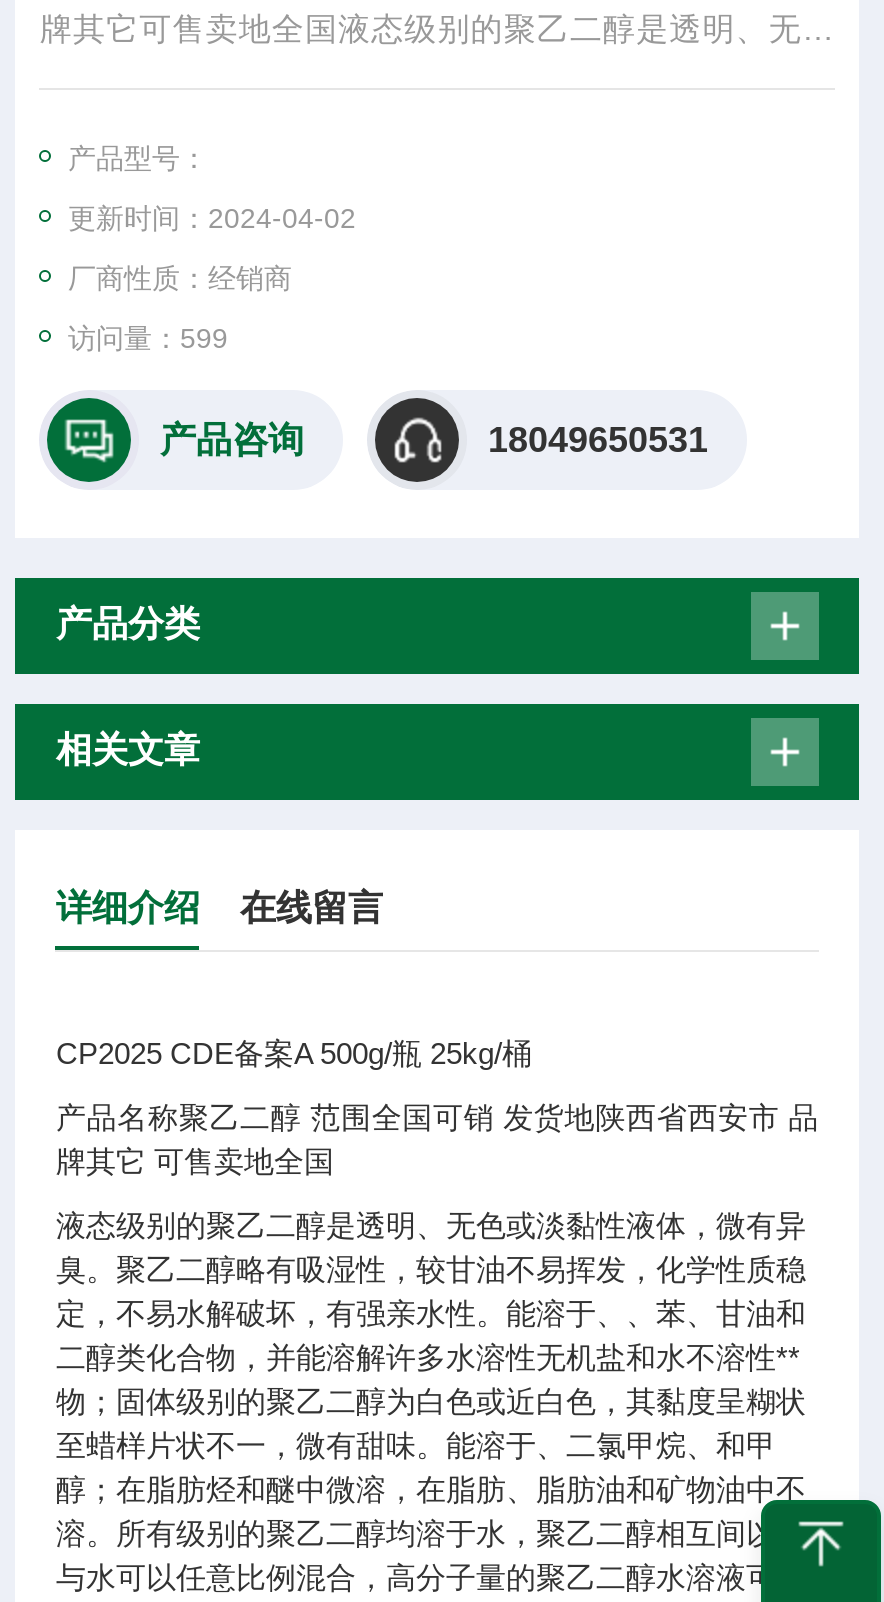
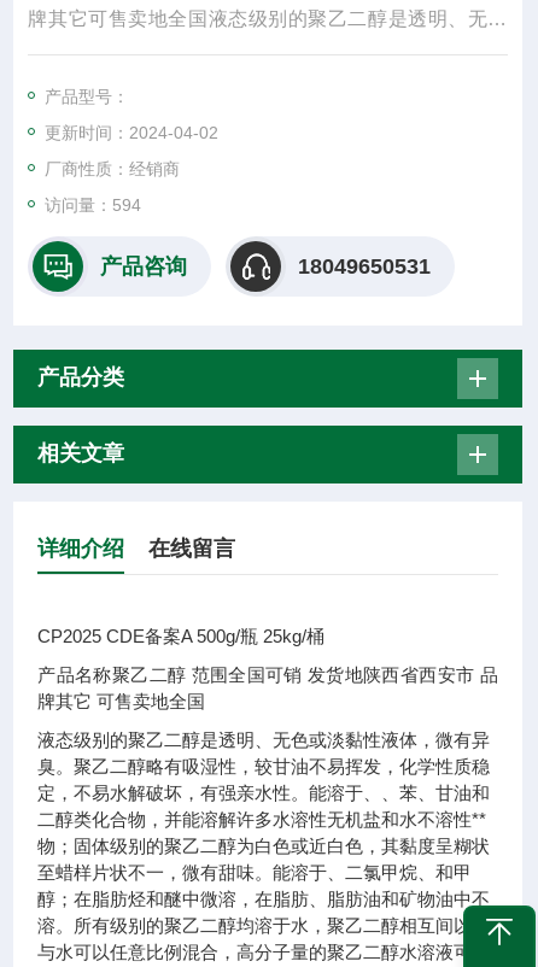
- 访问量：599
+ 访问量：594
